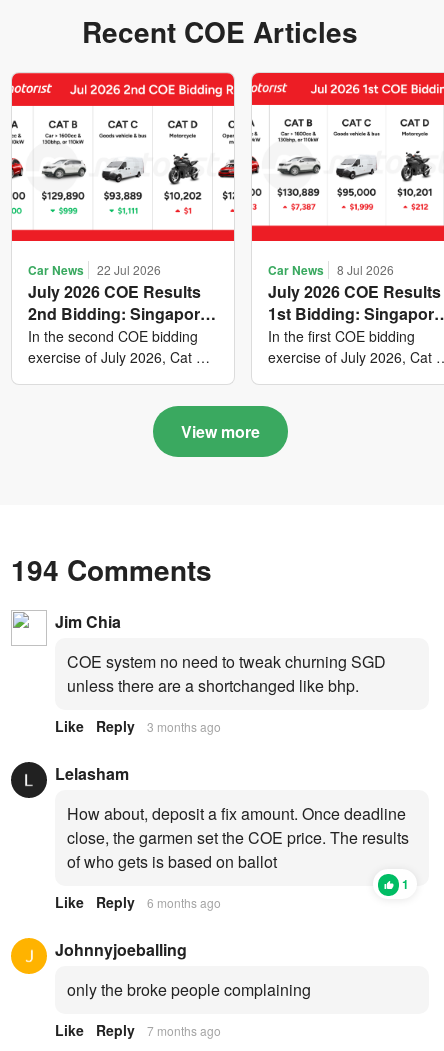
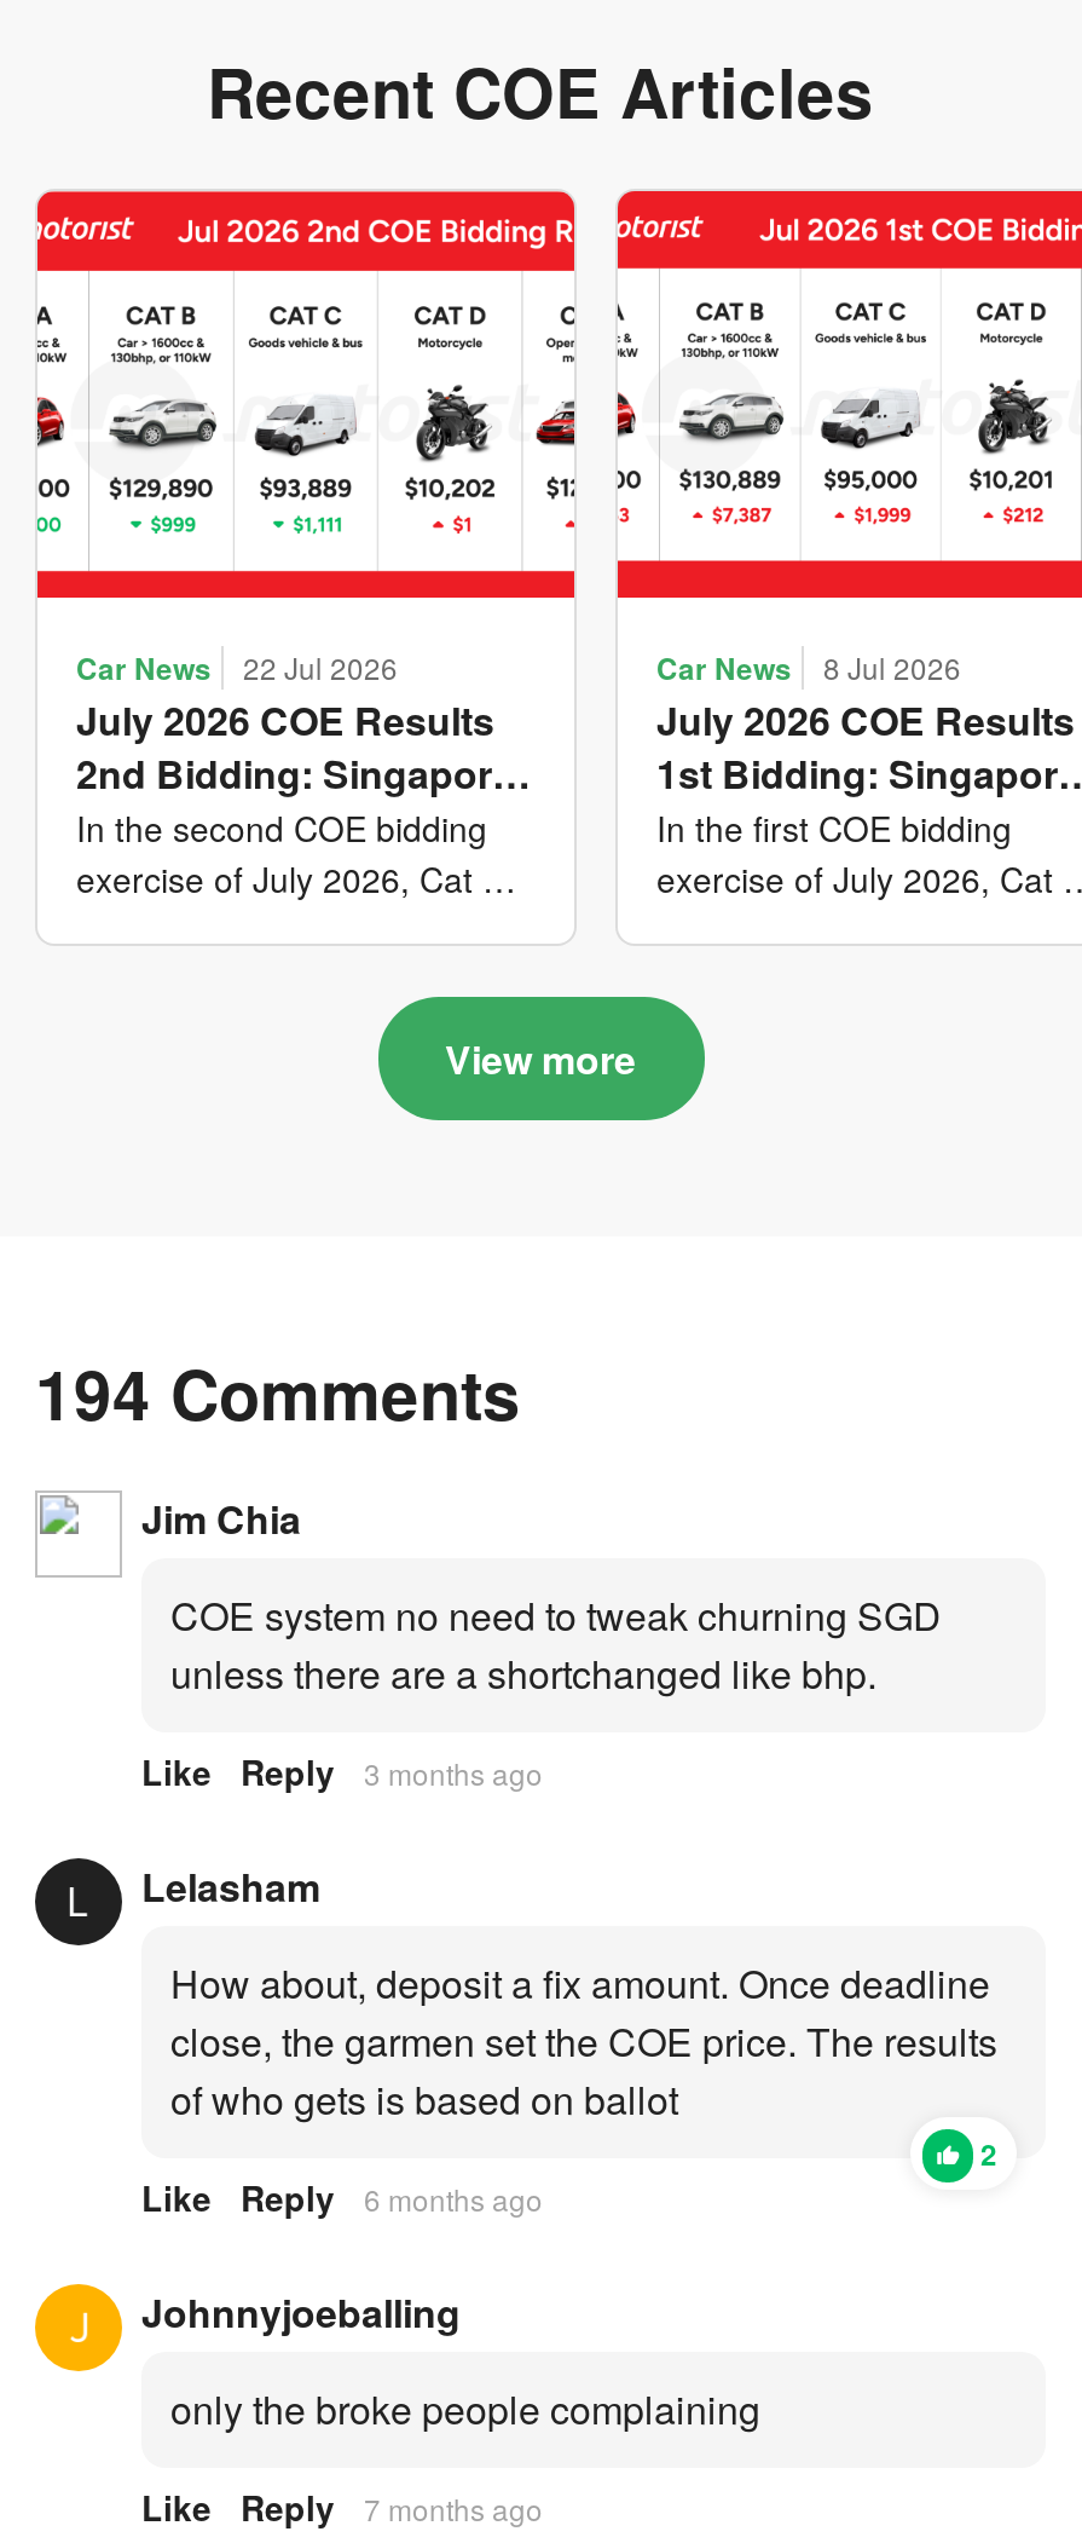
- 1
+ 2
